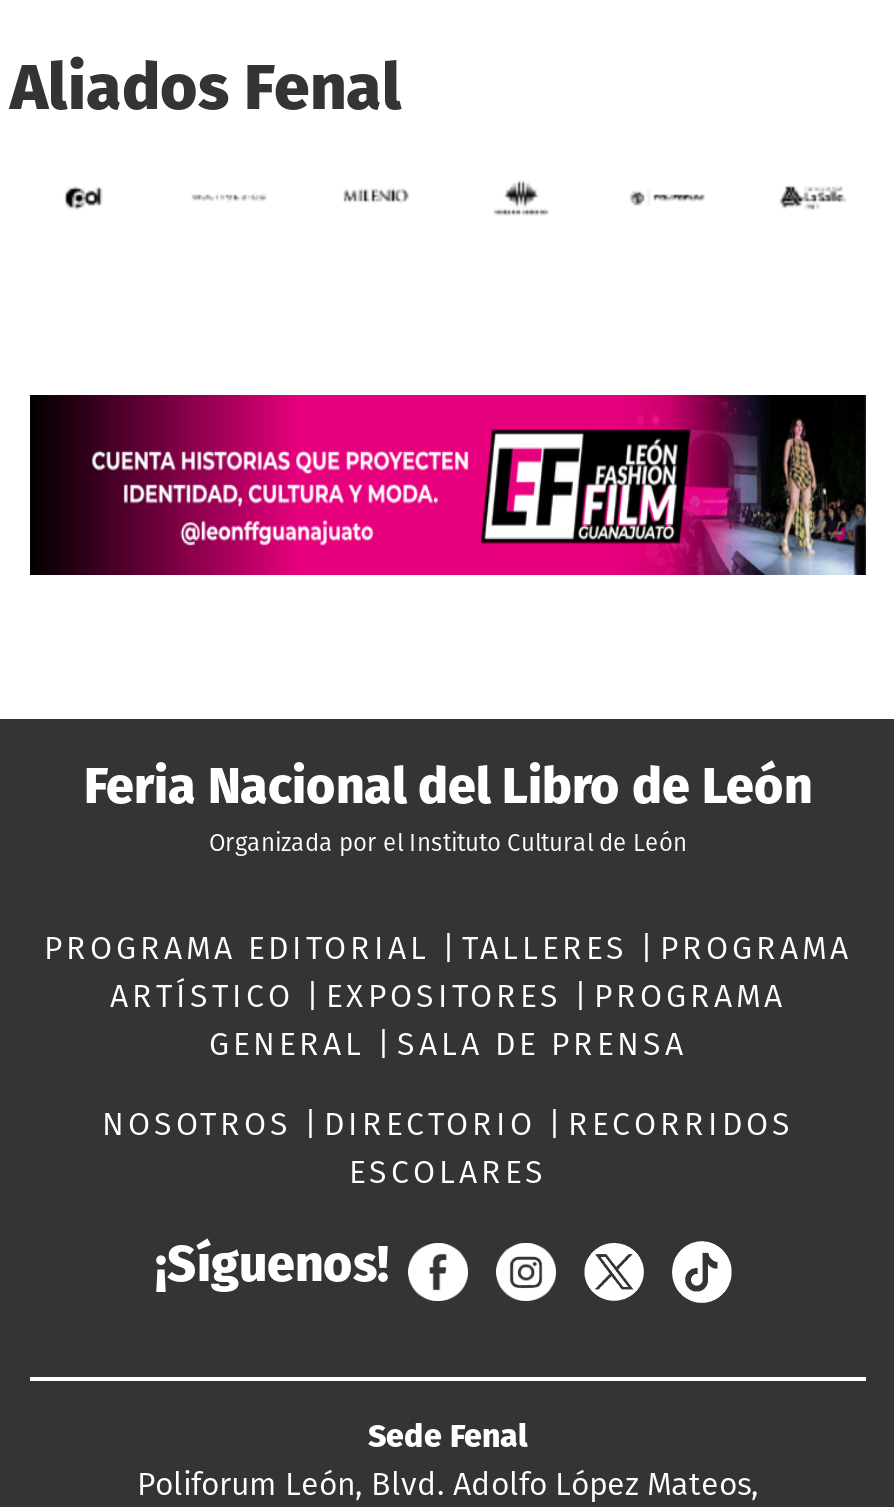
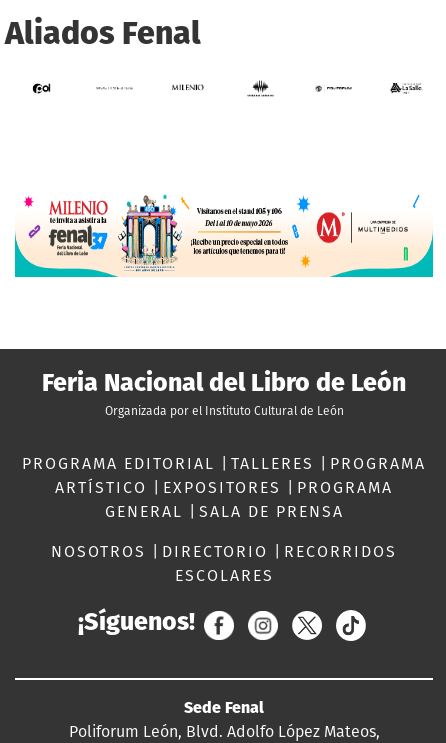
- [image]
+ [image]
